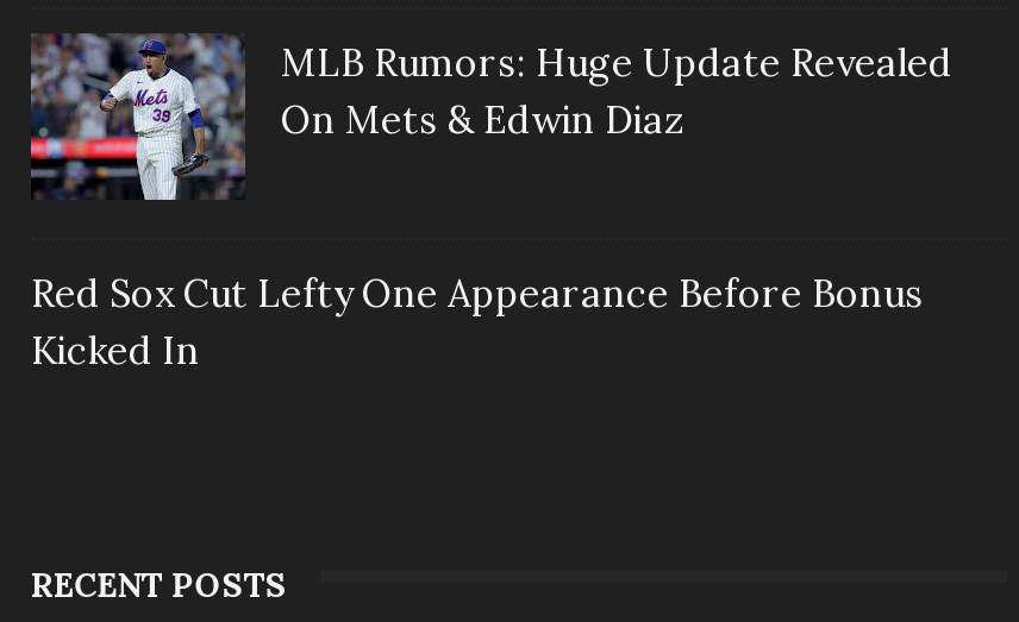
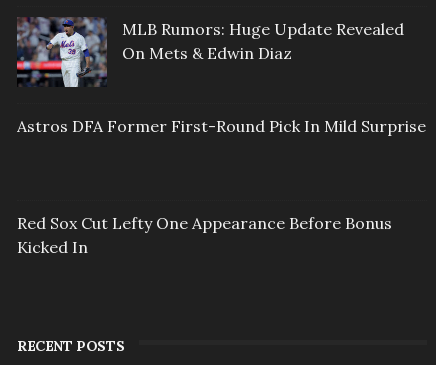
+ Astros DFA Former First-Round Pick In Mild Surprise
